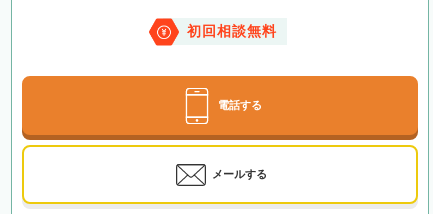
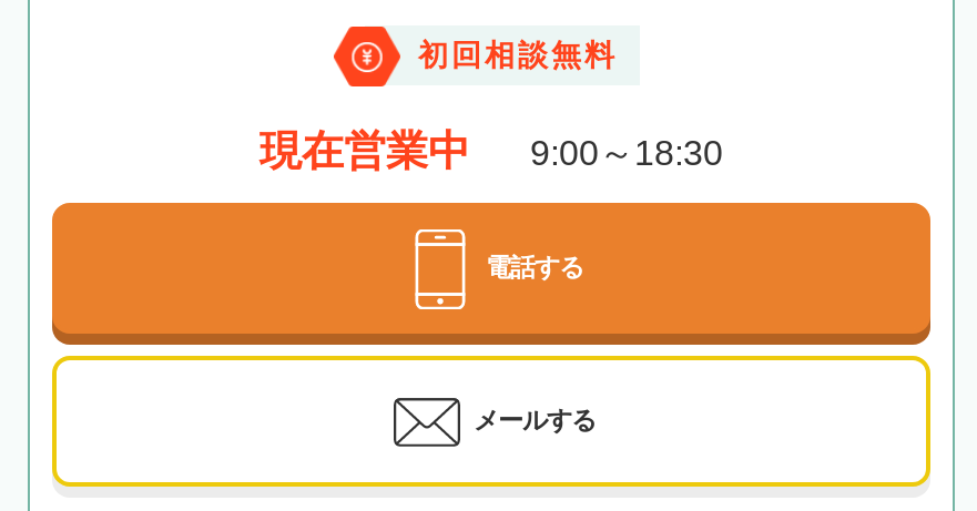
+ 現在営業中
+ 9:00～18:30
